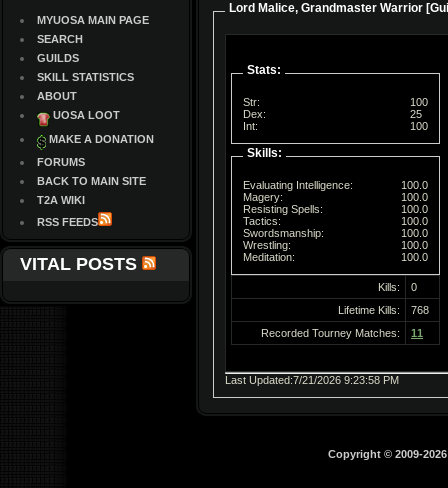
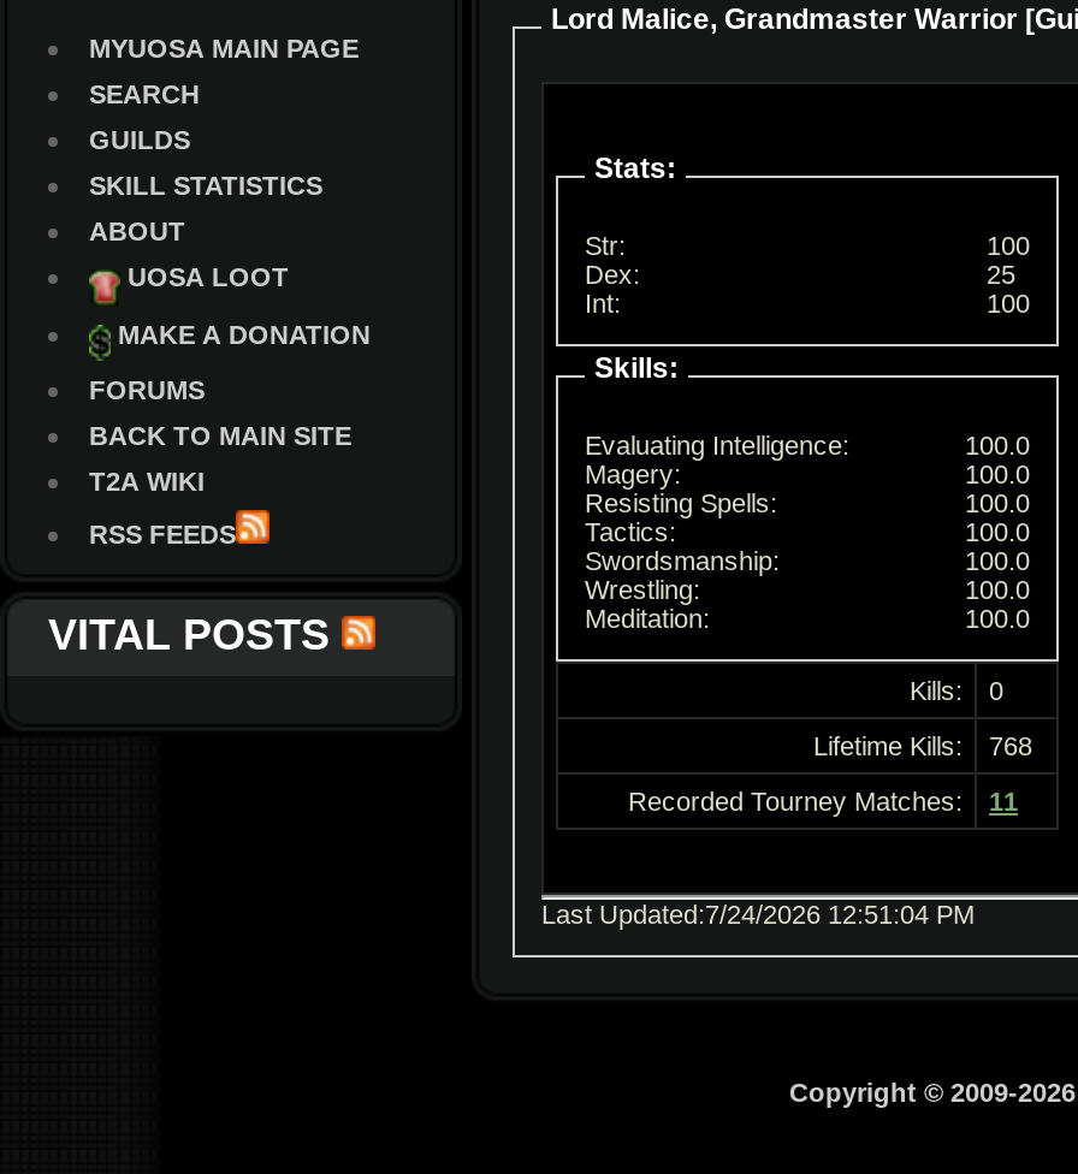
- Last Updated:7/21/2026 9:23:58 PM
+ Last Updated:7/24/2026 12:51:04 PM
